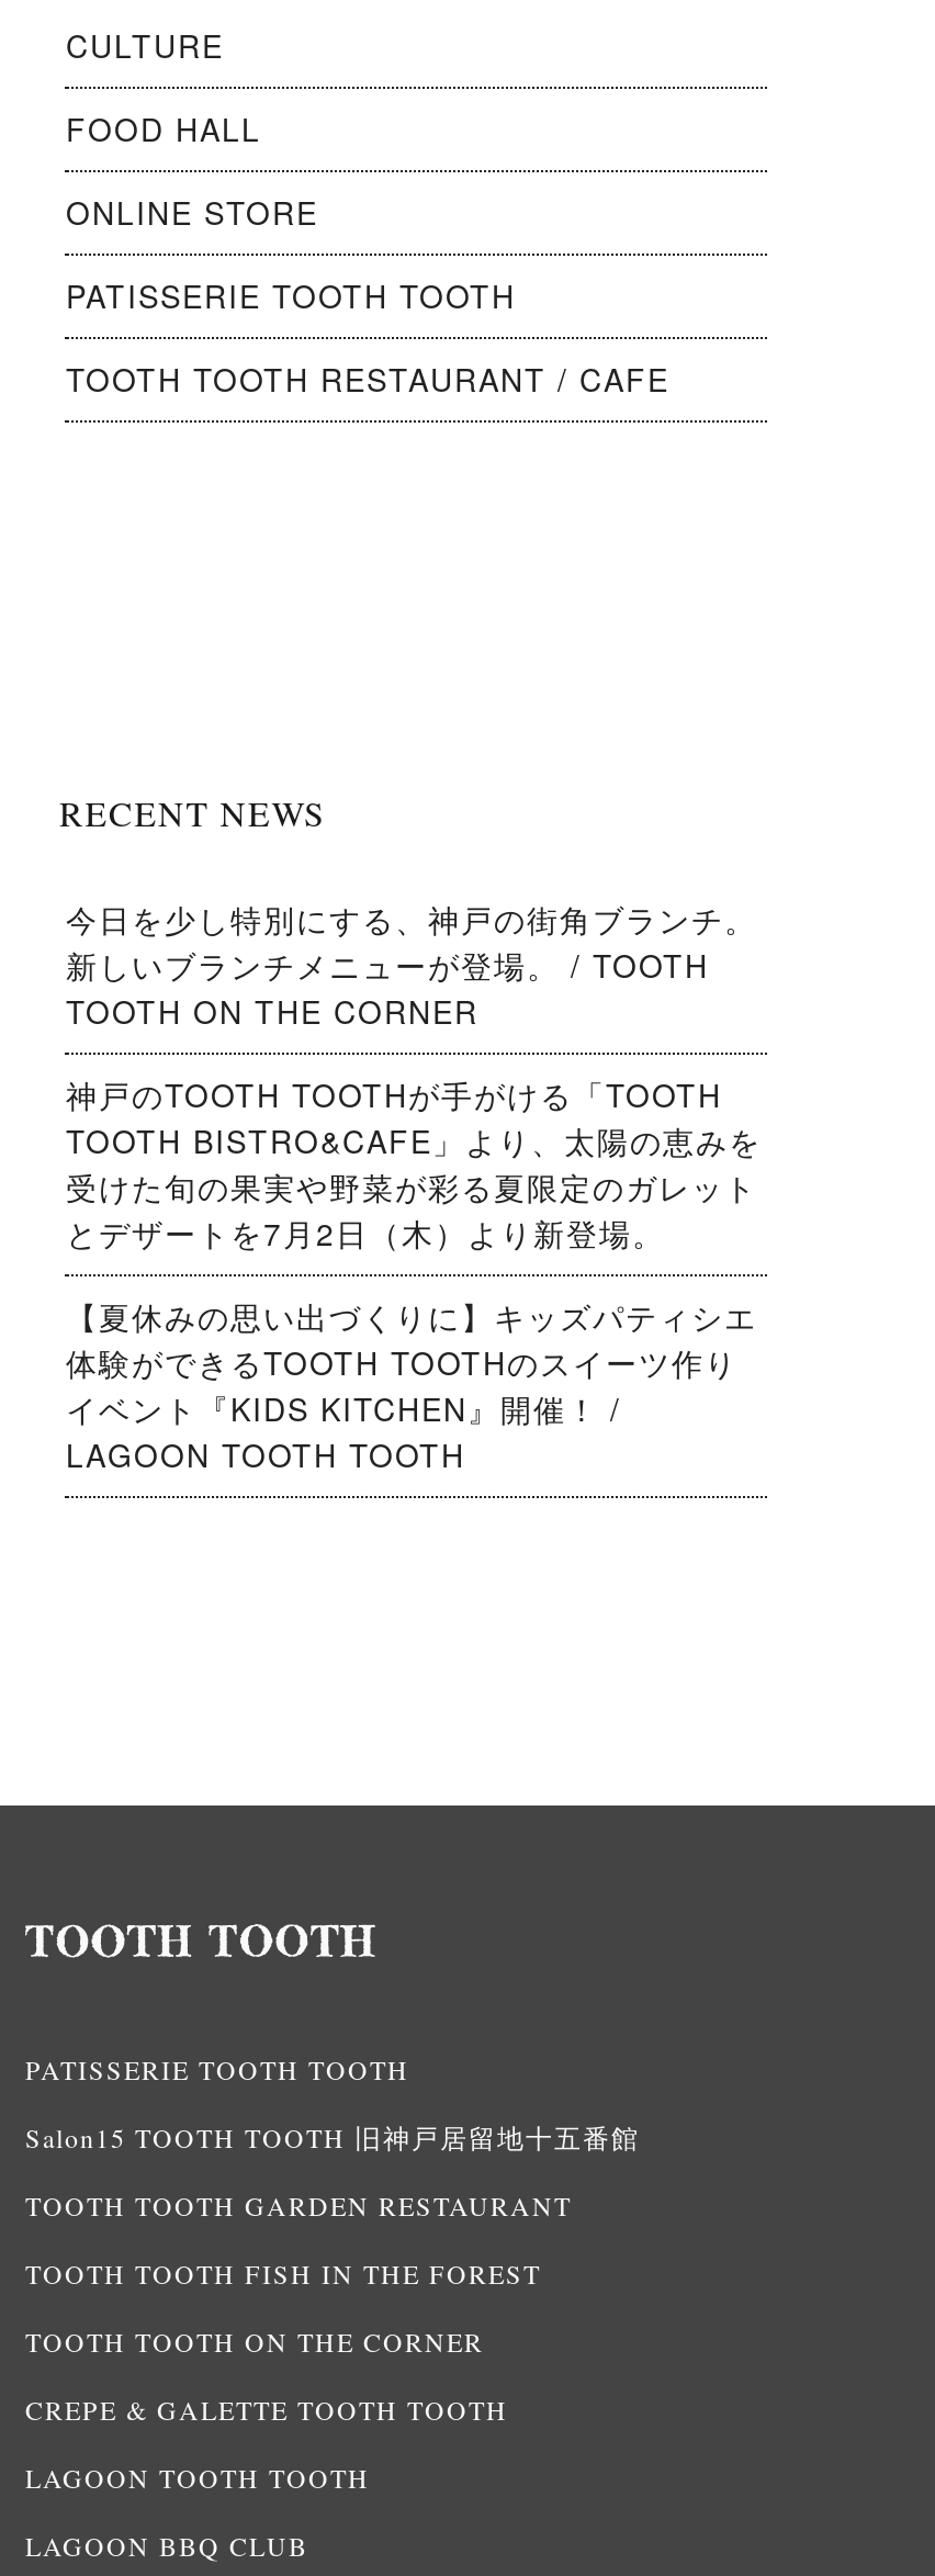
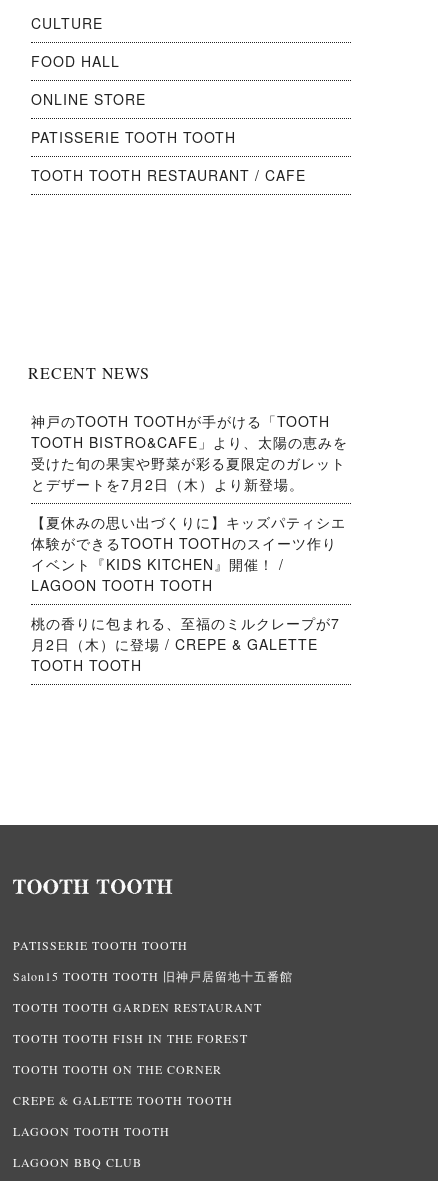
- 今日を少し特別にする、神戸の街角ブランチ。
- 新しいブランチメニューが登場。 / TOOTH
- TOOTH ON THE CORNER

moved up: 神戸のTOOTH TOOTHが手がける「TOOTH | TOOTH BISTRO&CAFE」より、太陽の恵みを | 受けた旬の果実や野菜が彩る夏限定のガレット | とデザートを7月2日（木）より新登場。 | 【夏休みの思い出づくりに】キッズパティシエ | 体験ができるTOOTH TOOTHのスイーツ作り | イベント『KIDS KITCHEN』開催！ / | LAGOON TOOTH TOOTH

+ 桃の香りに包まれる、至福のミルクレープが7
+ 月2日（木）に登場 / CREPE & GALETTE
+ TOOTH TOOTH
